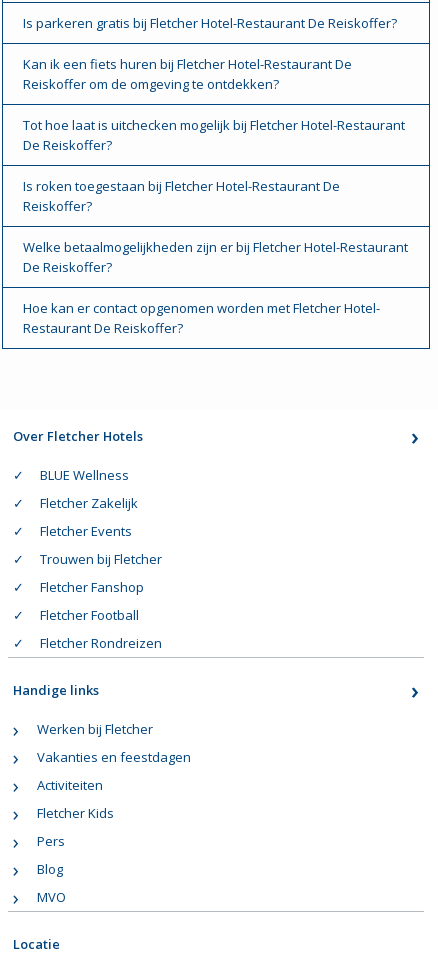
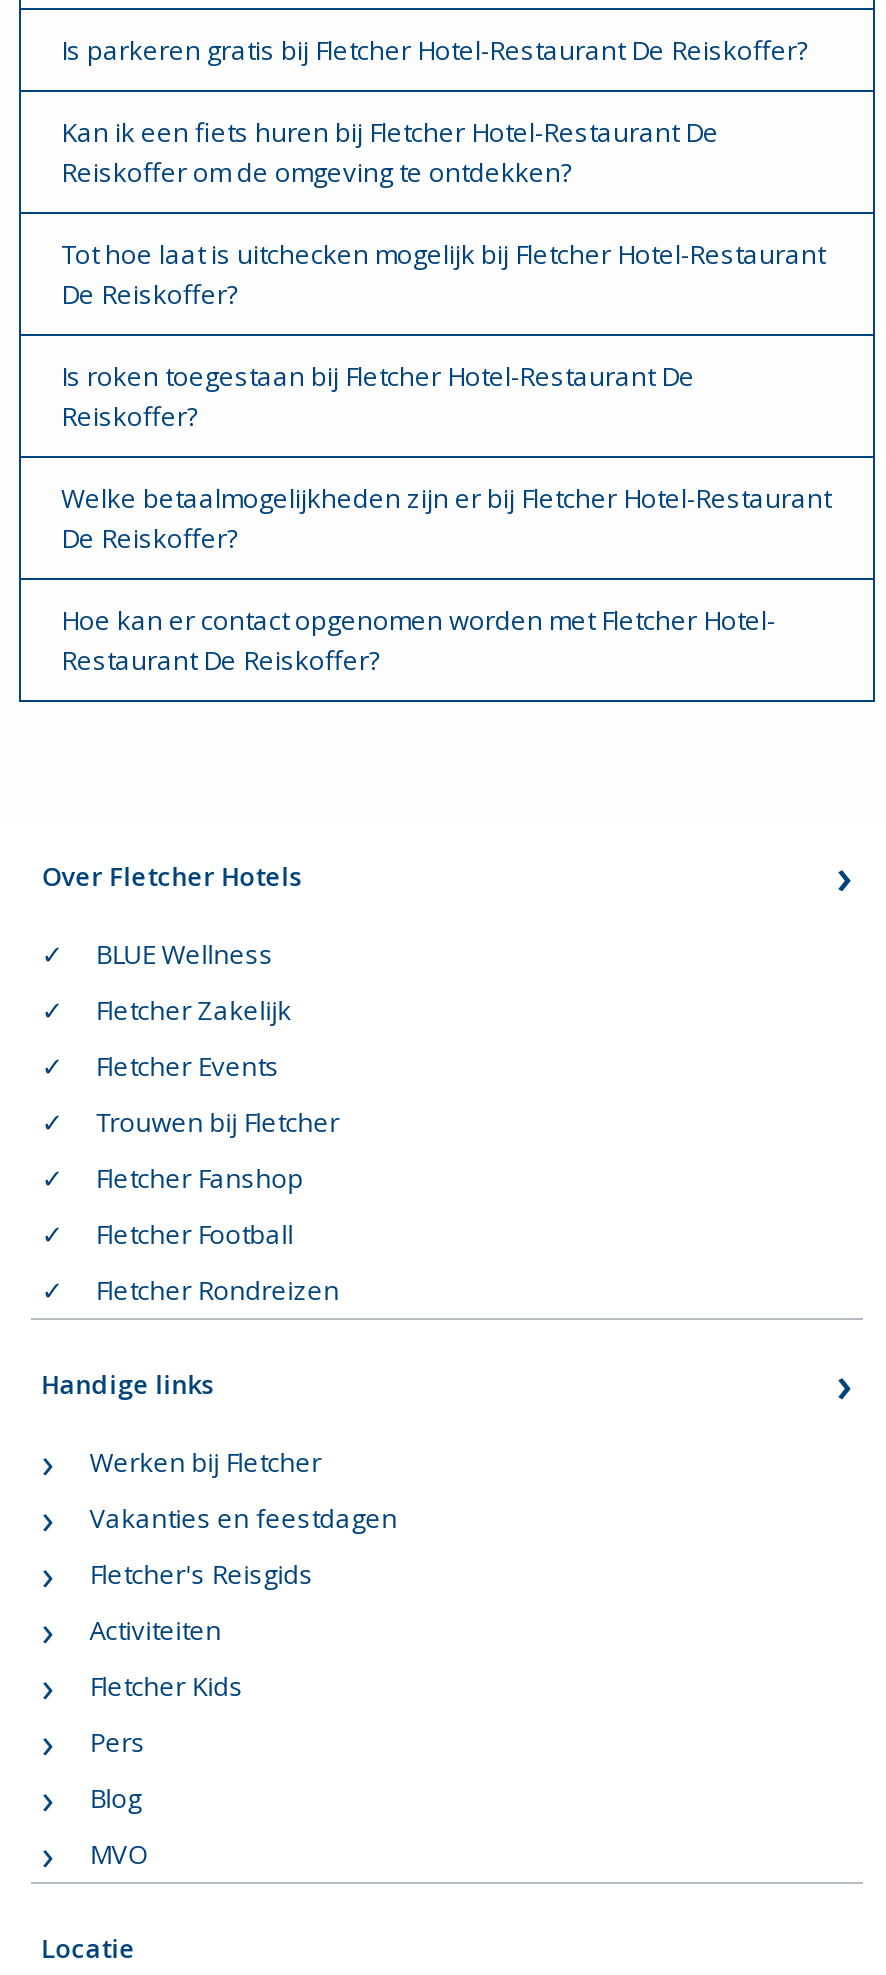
+ Fletcher's Reisgids
